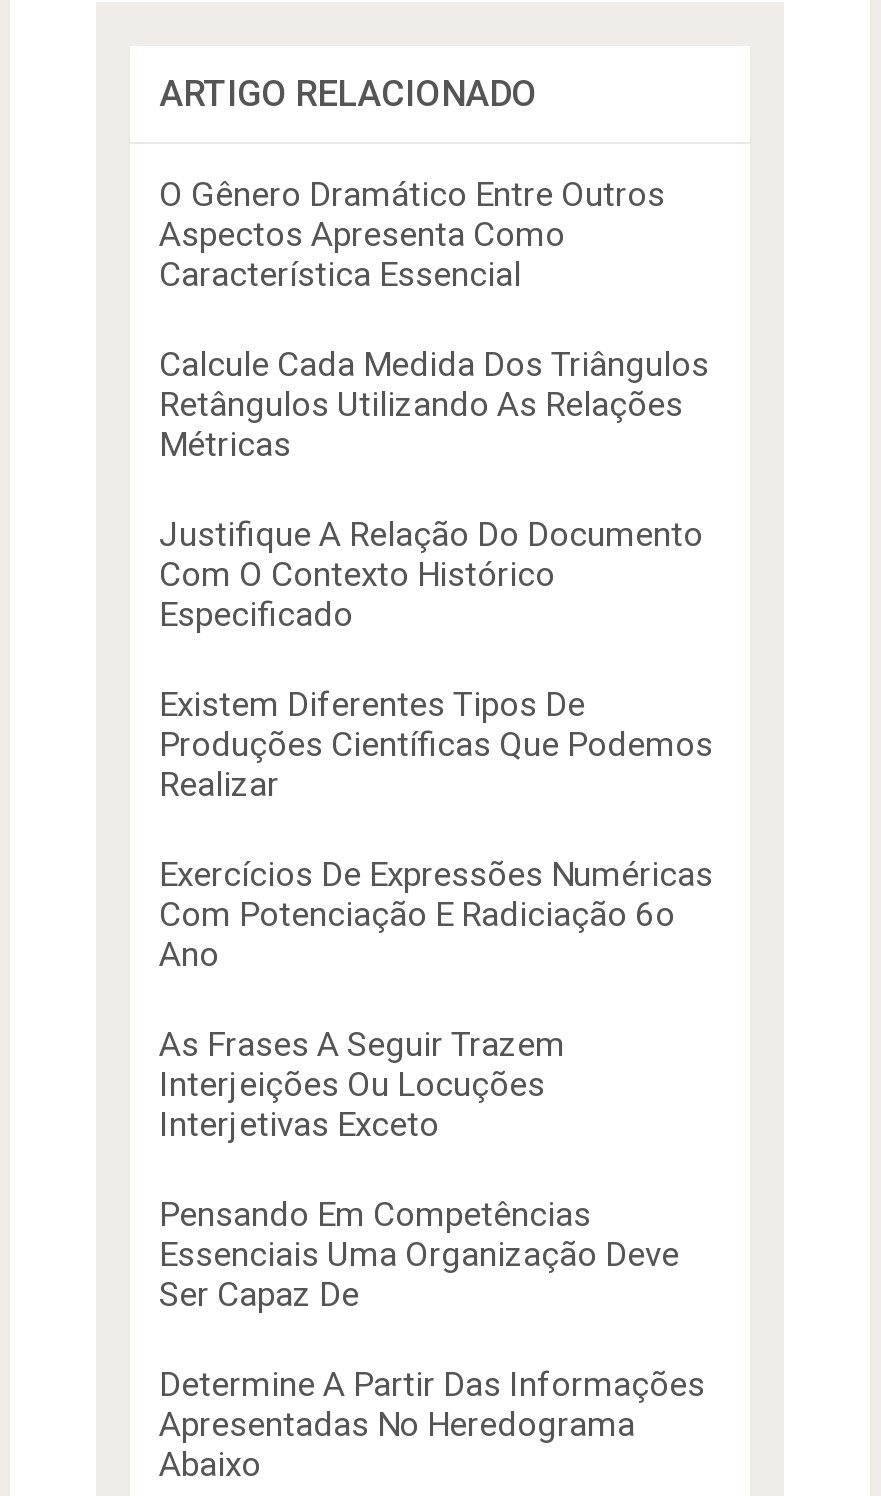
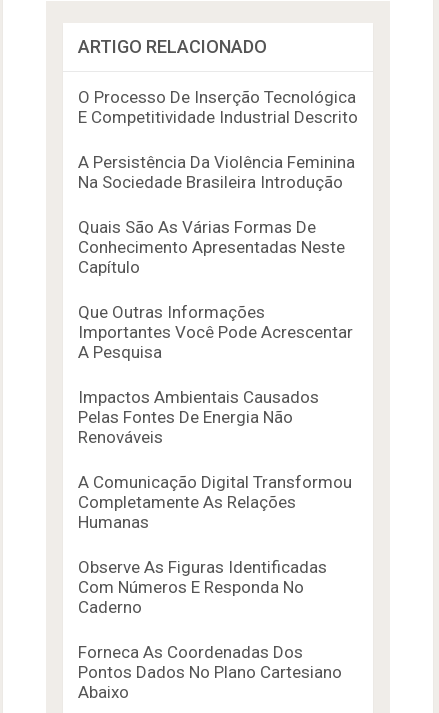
- O Gênero Dramático Entre Outros
- Aspectos Apresenta Como
- Característica Essencial
+ O Processo De Inserção Tecnológica
+ E Competitividade Industrial Descrito

- Calcule Cada Medida Dos Triângulos
- Retângulos Utilizando As Relações
- Métricas
+ A Persistência Da Violência Feminina
+ Na Sociedade Brasileira Introdução

- Justifique A Relação Do Documento
- Com O Contexto Histórico
- Especificado
+ Quais São As Várias Formas De
+ Conhecimento Apresentadas Neste
+ Capítulo

- Existem Diferentes Tipos De
- Produções Científicas Que Podemos
- Realizar
+ Que Outras Informações
+ Importantes Você Pode Acrescentar
+ A Pesquisa

- Exercícios De Expressões Numéricas
- Com Potenciação E Radiciação 6o
- Ano
+ Impactos Ambientais Causados
+ Pelas Fontes De Energia Não
+ Renováveis

- As Frases A Seguir Trazem
- Interjeições Ou Locuções
- Interjetivas Exceto
+ A Comunicação Digital Transformou
+ Completamente As Relações
+ Humanas

- Pensando Em Competências
- Essenciais Uma Organização Deve
- Ser Capaz De
+ Observe As Figuras Identificadas
+ Com Números E Responda No
+ Caderno

- Determine A Partir Das Informações
- Apresentadas No Heredograma
+ Forneca As Coordenadas Dos
+ Pontos Dados No Plano Cartesiano
